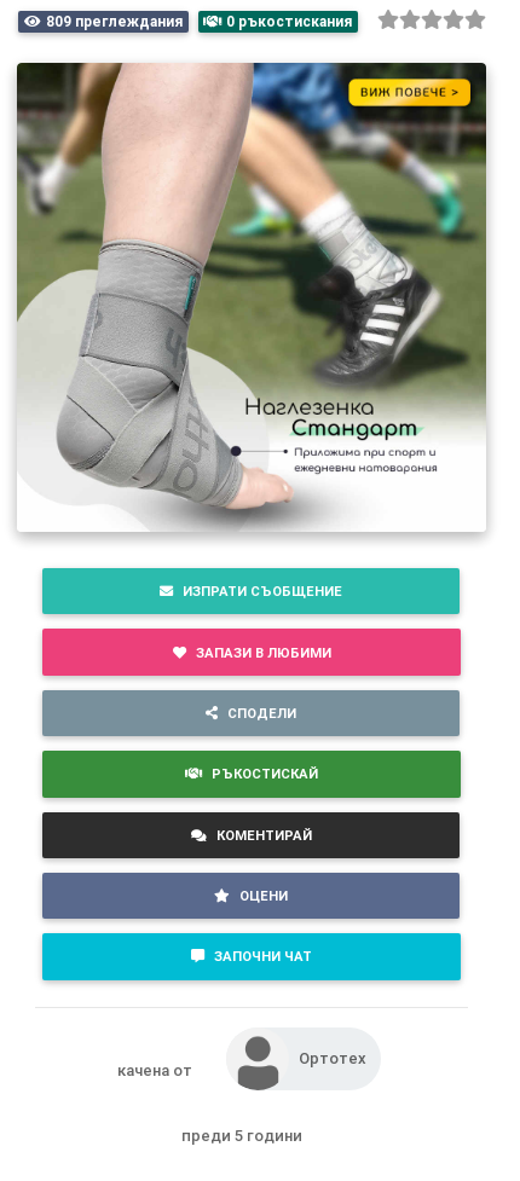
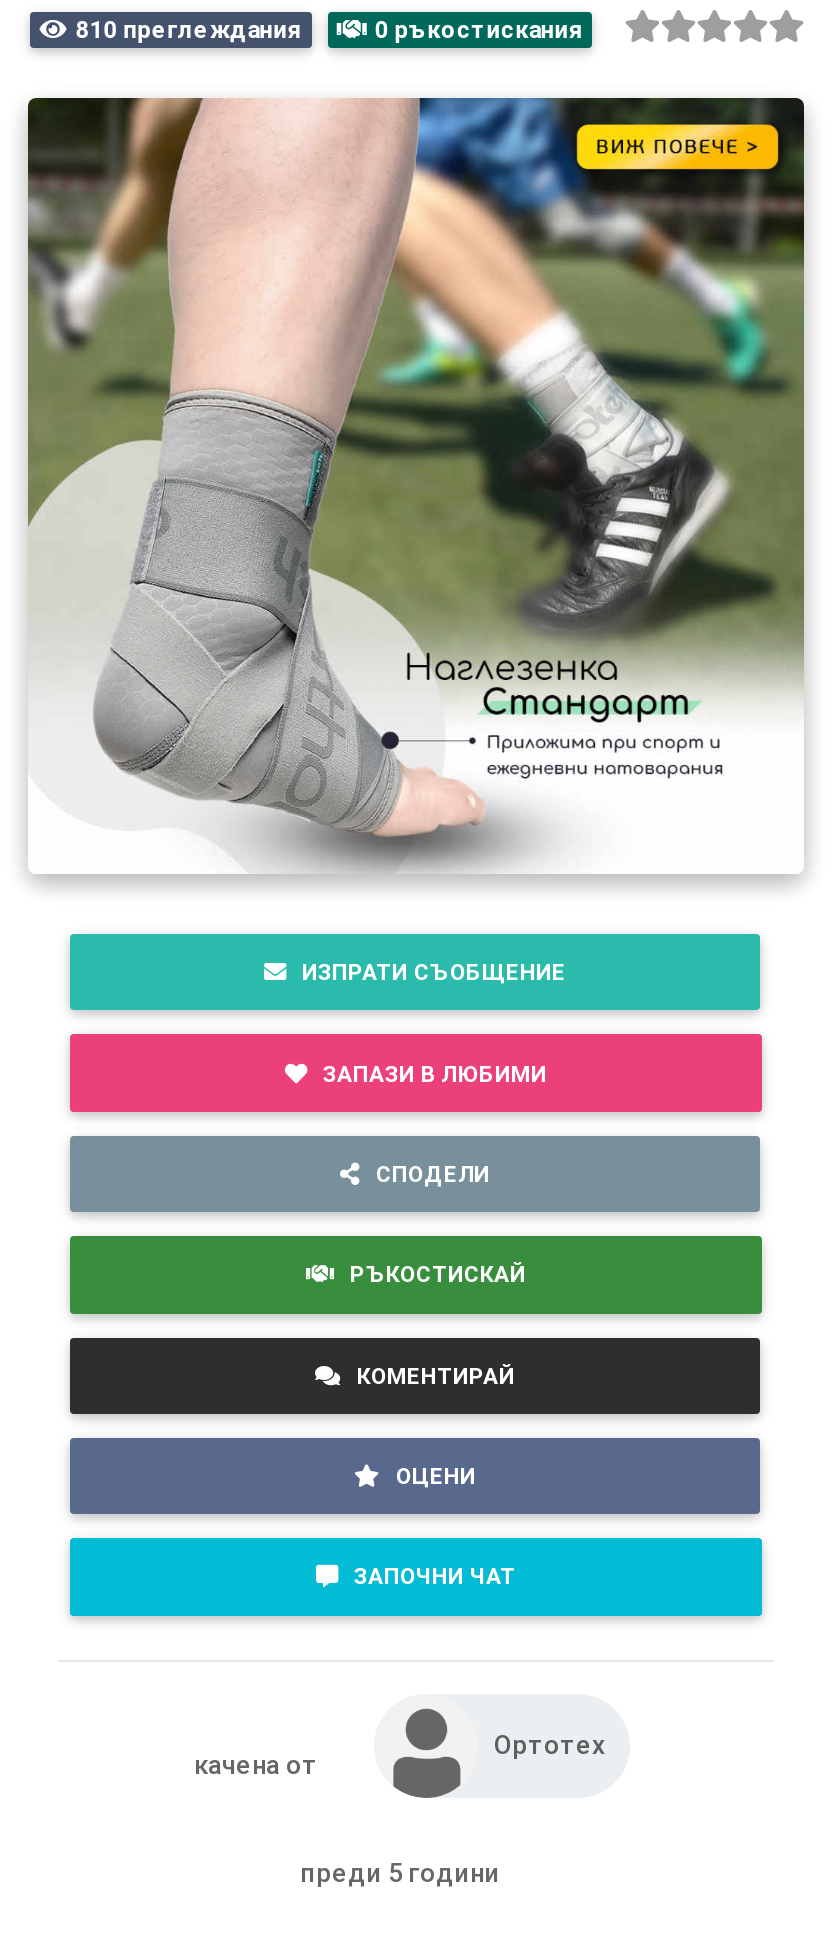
- 809 преглеждания
+ 810 преглеждания
